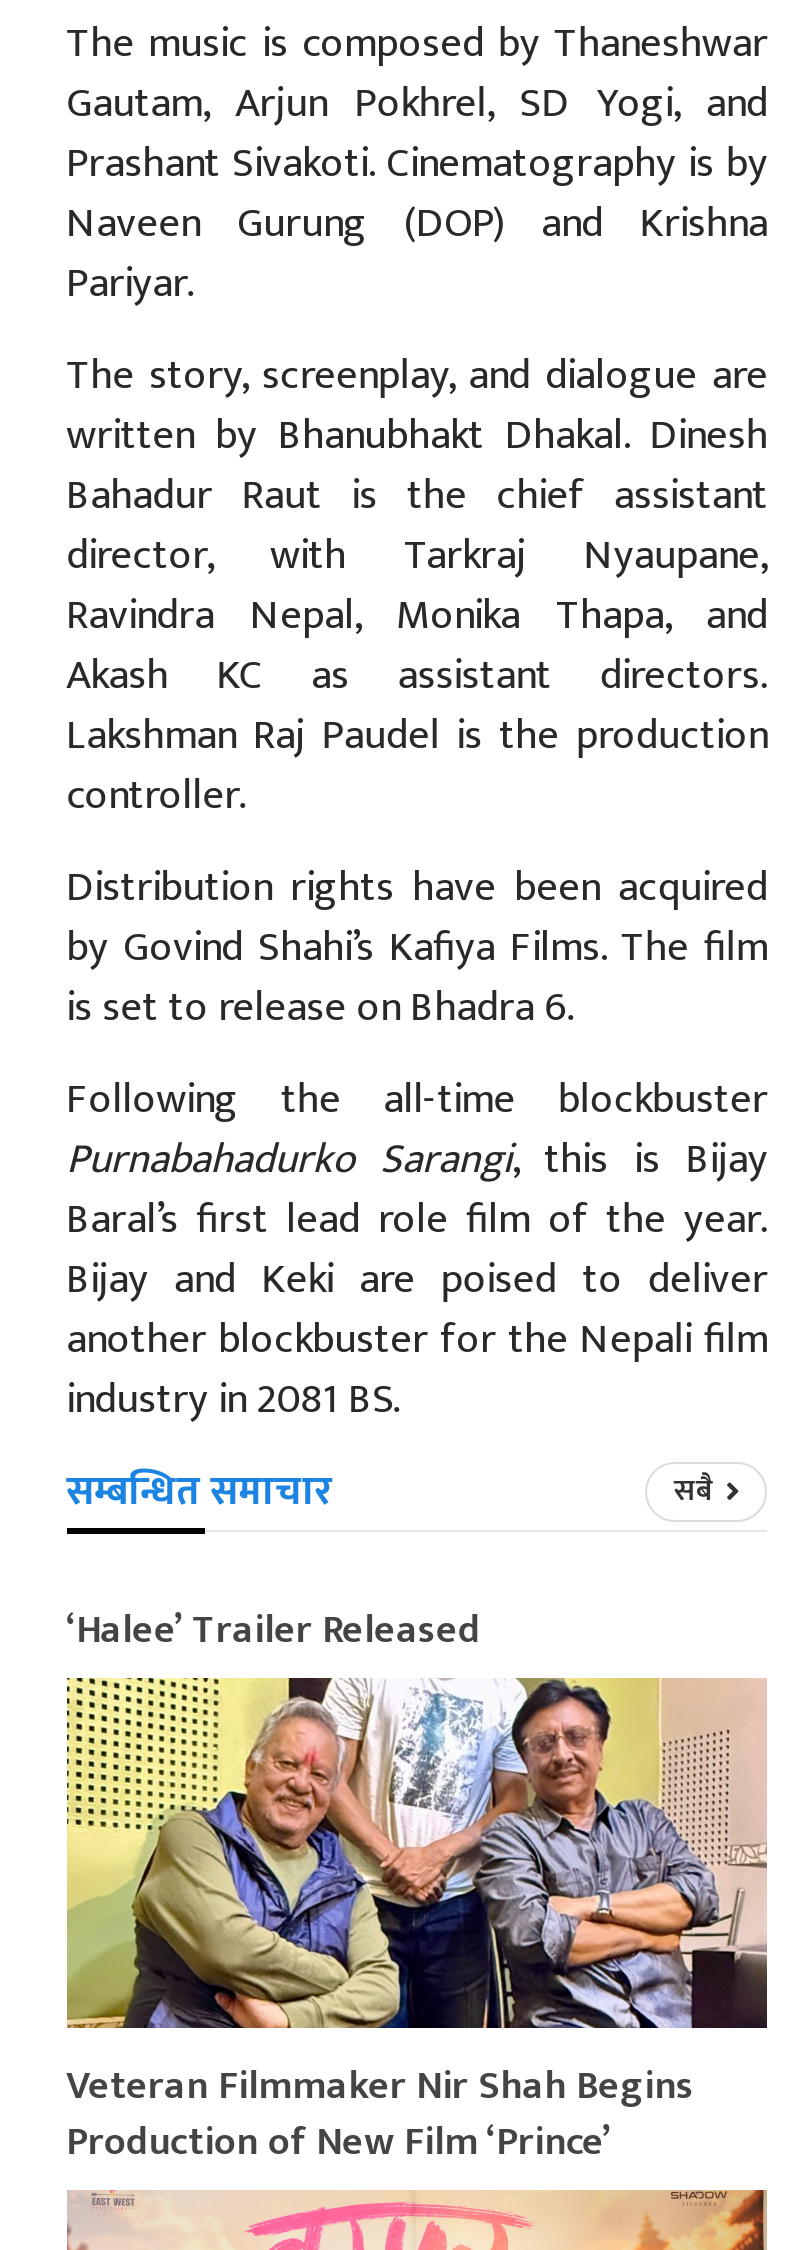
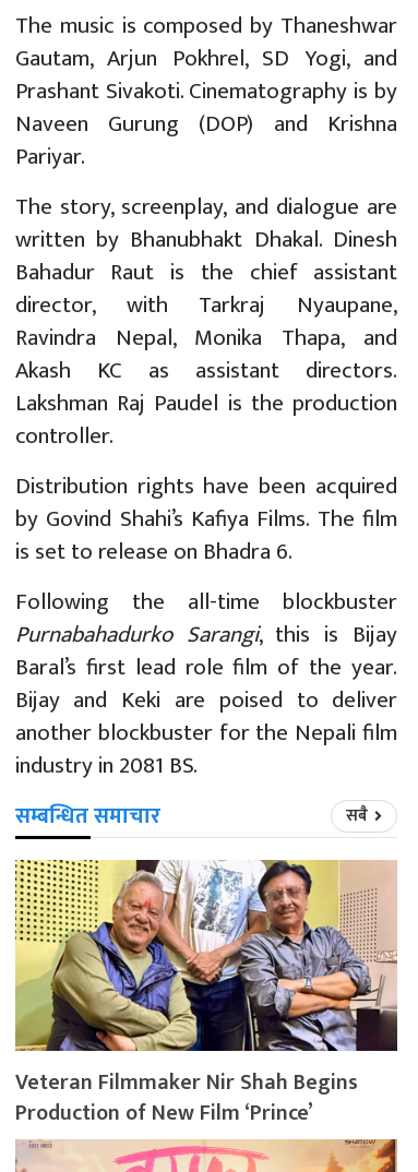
- ‘Halee’ Trailer Released
